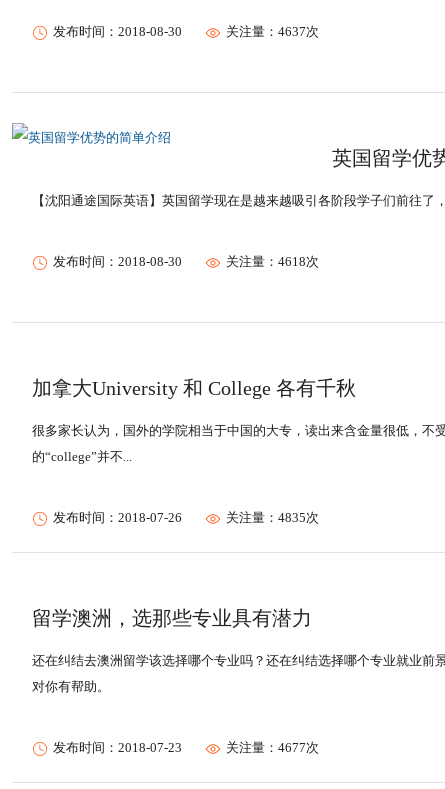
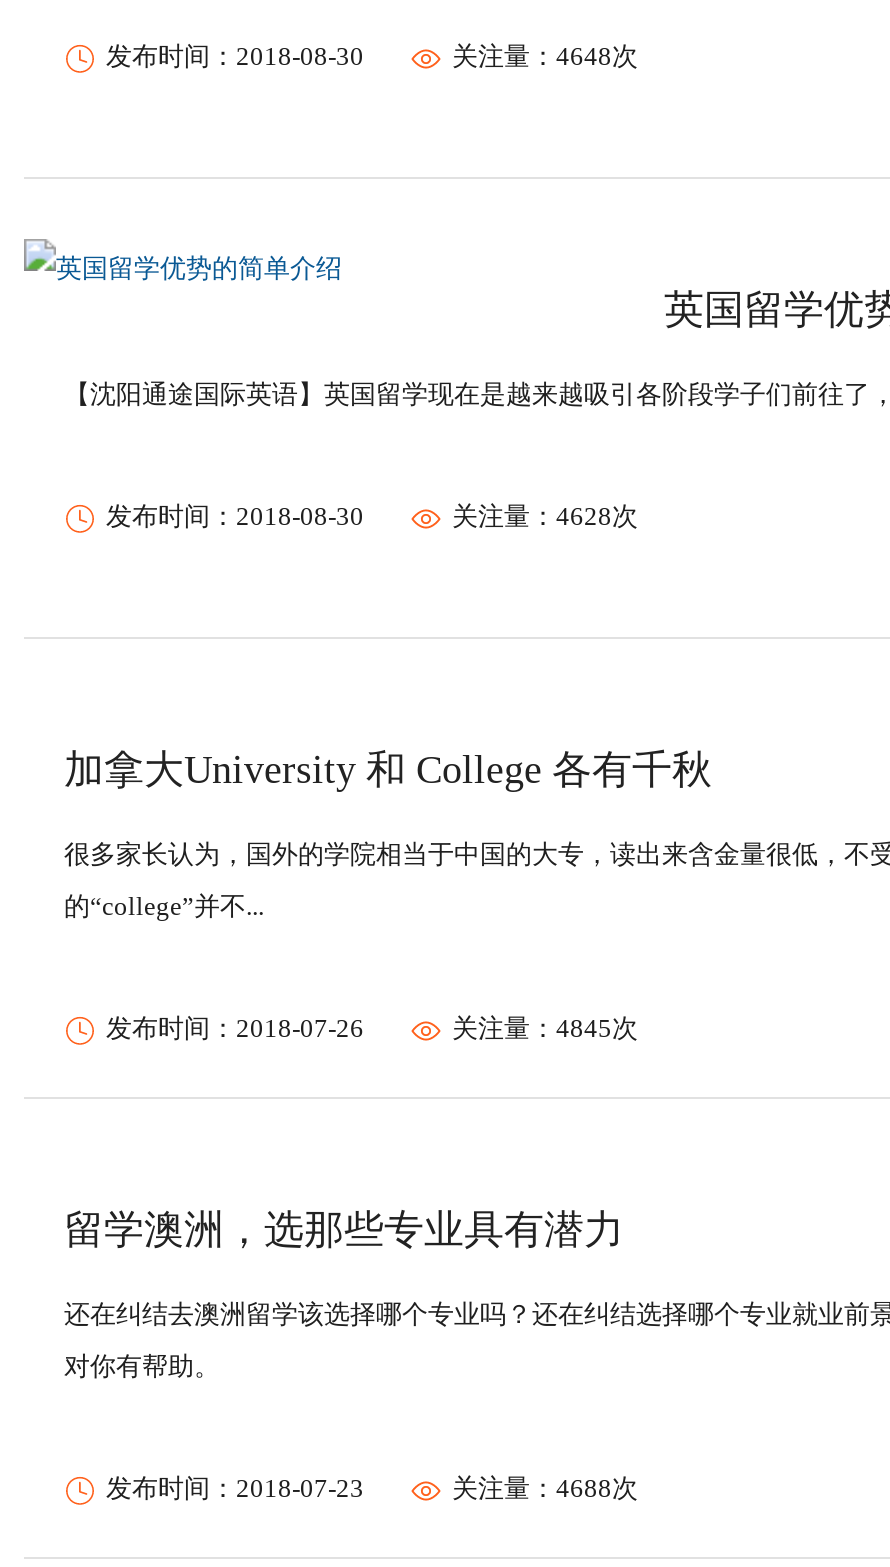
- 关注量：4637次
+ 关注量：4648次

- 关注量：4618次
+ 关注量：4628次

- 关注量：4835次
+ 关注量：4845次

- 关注量：4677次
+ 关注量：4688次
